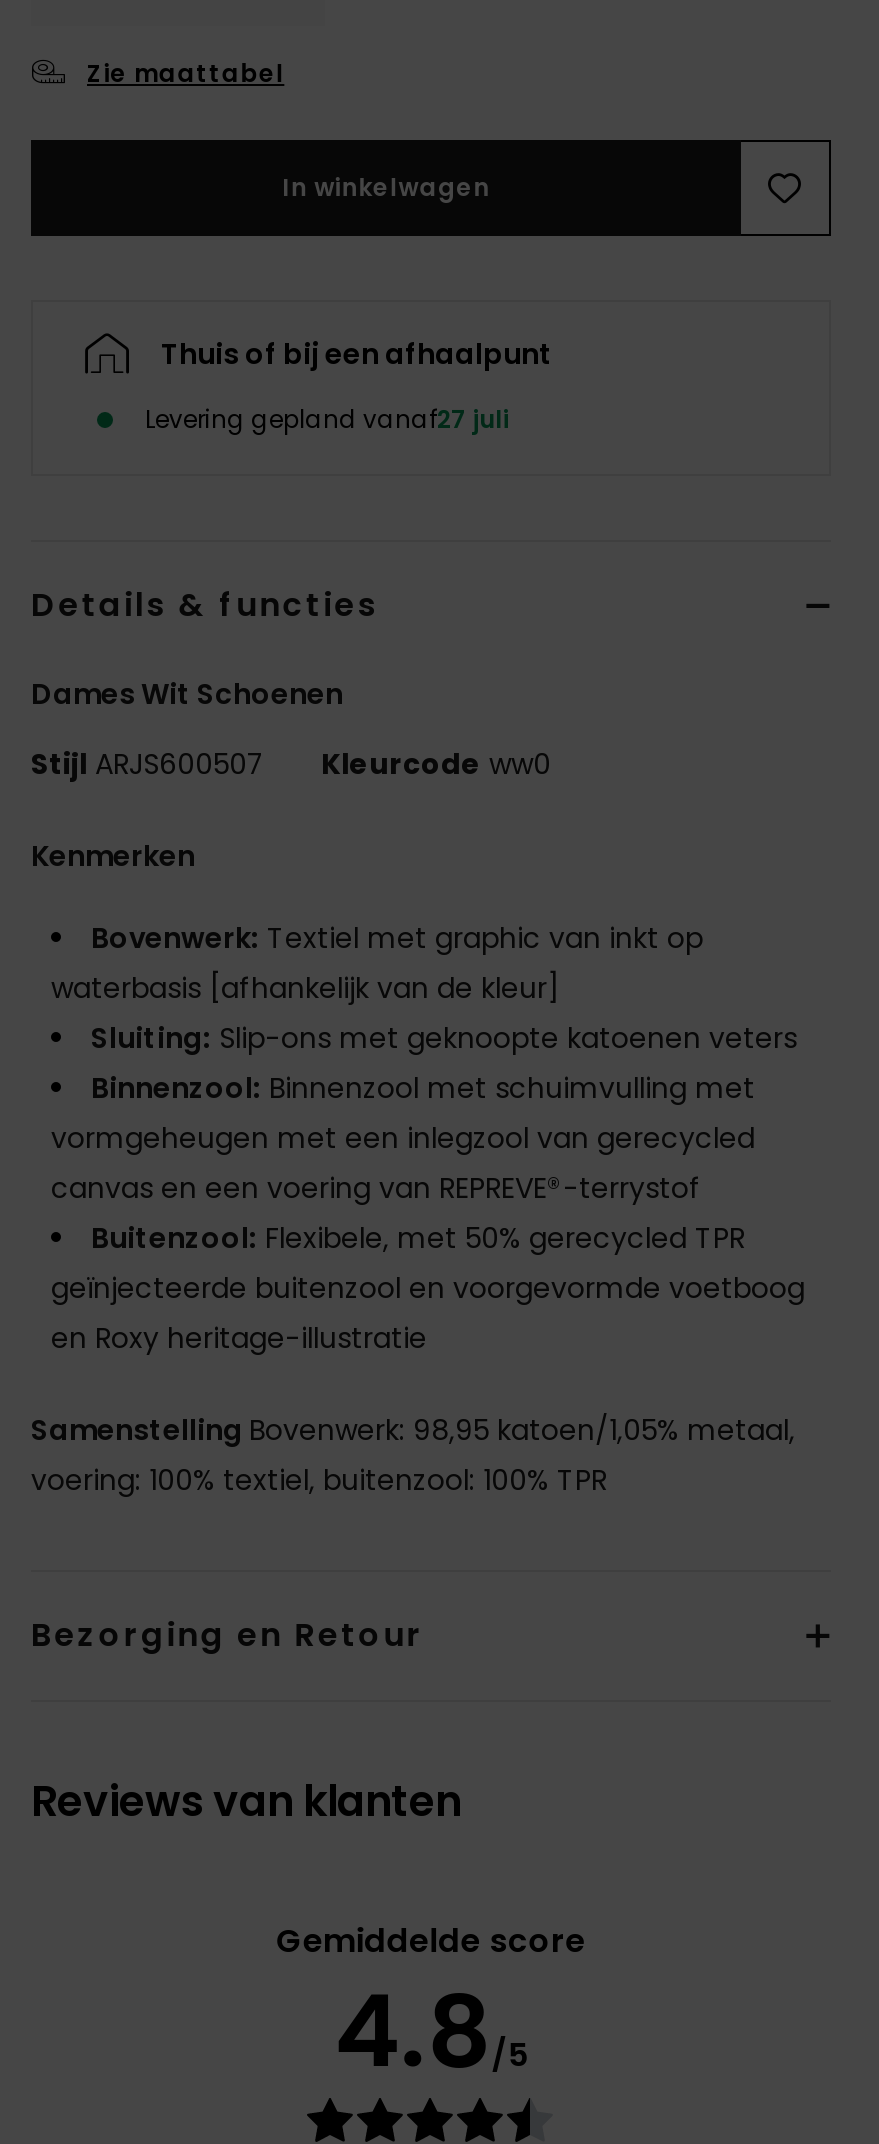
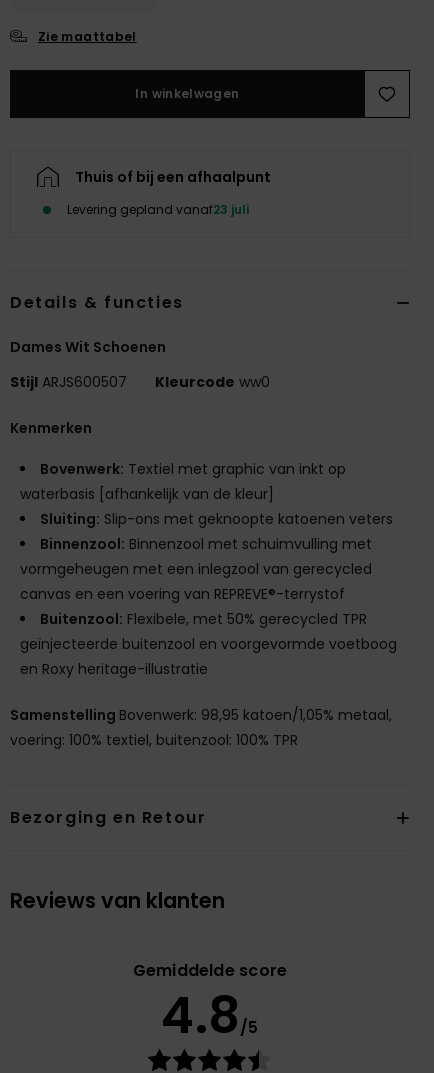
- Levering gepland vanaf27 juli
+ Levering gepland vanaf23 juli
